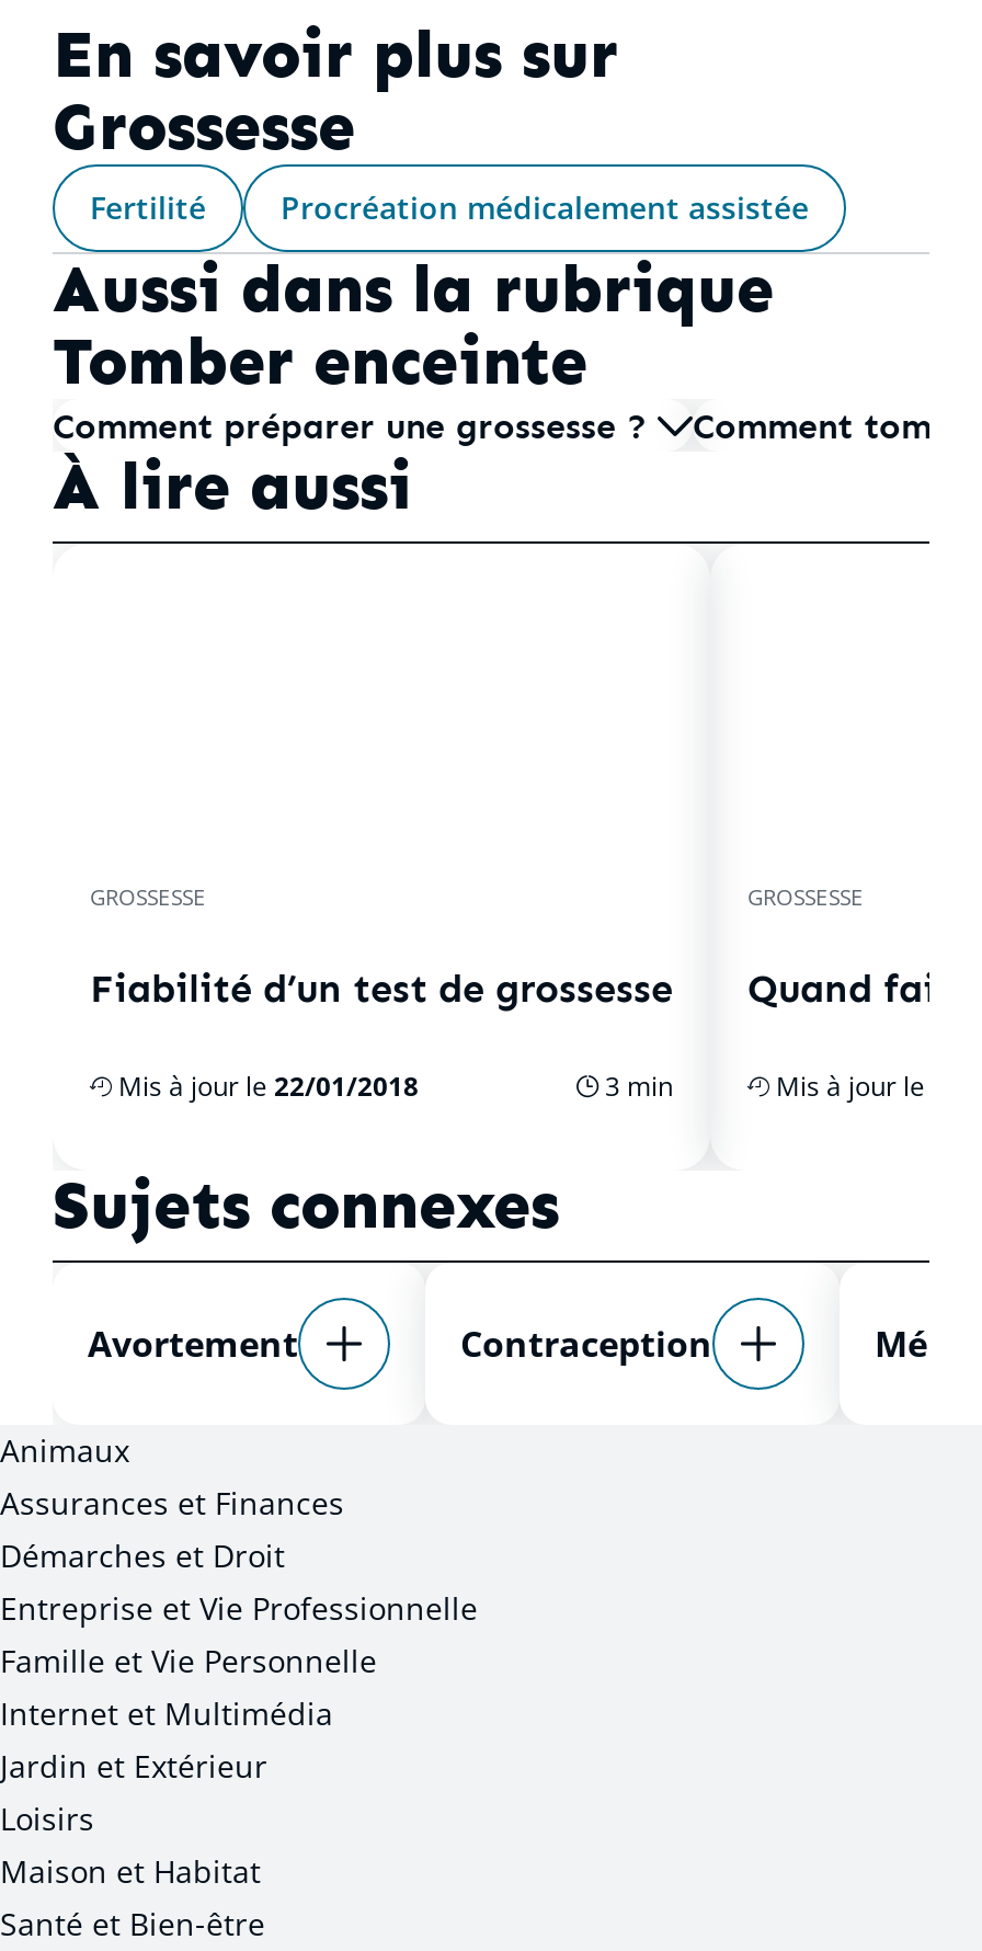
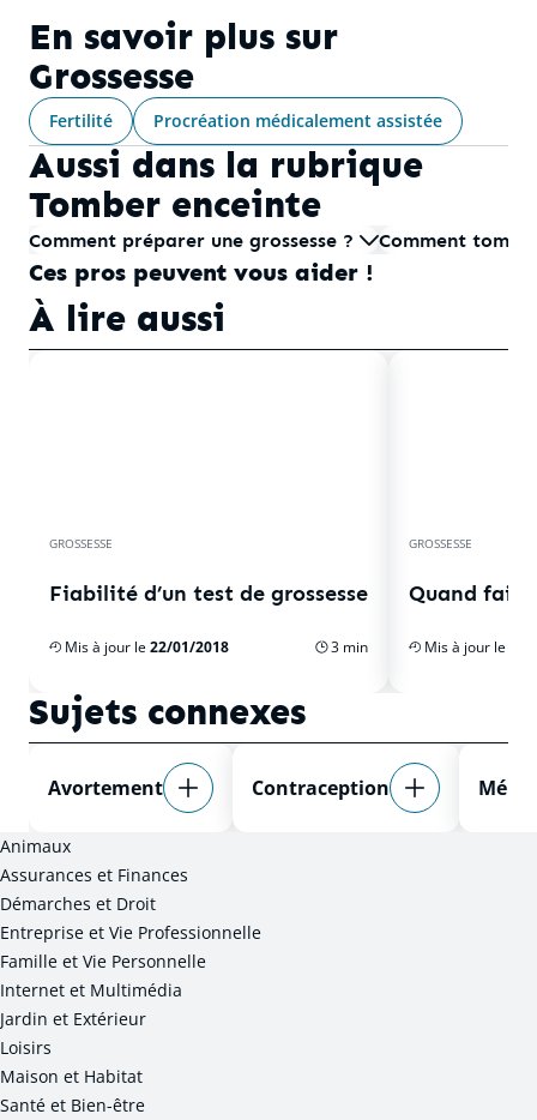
+ Ces pros peuvent vous aider !
